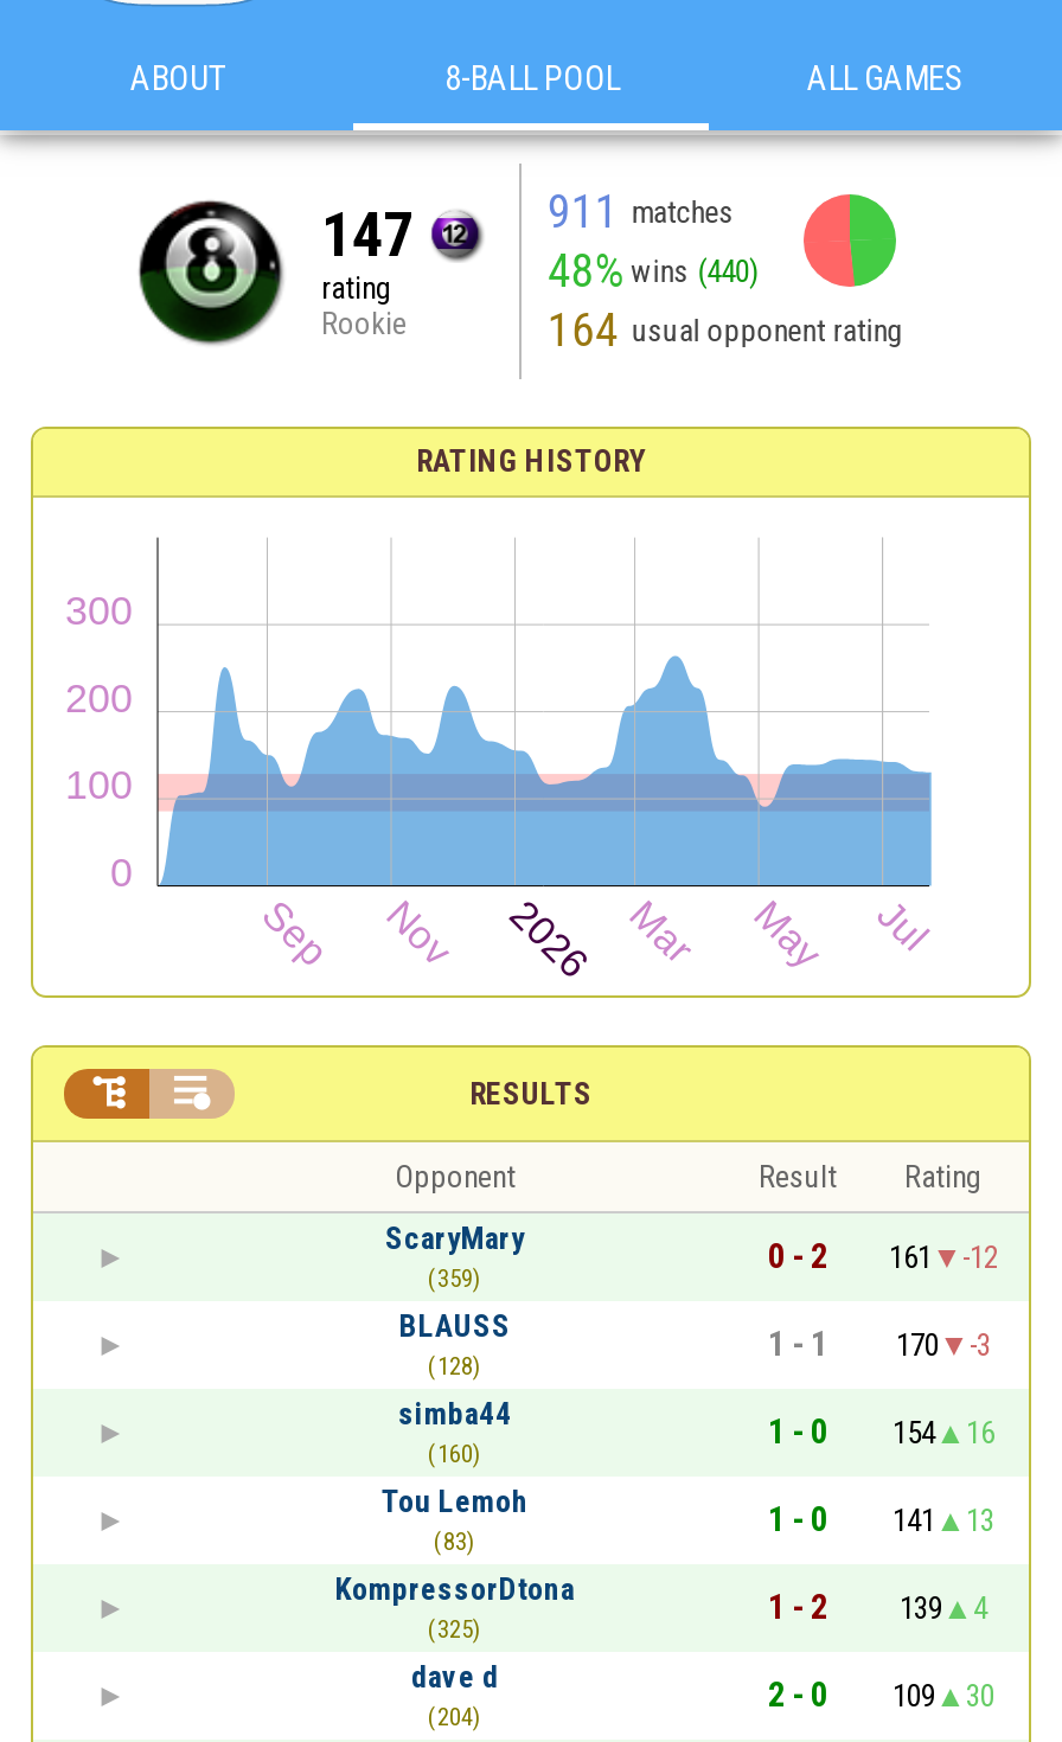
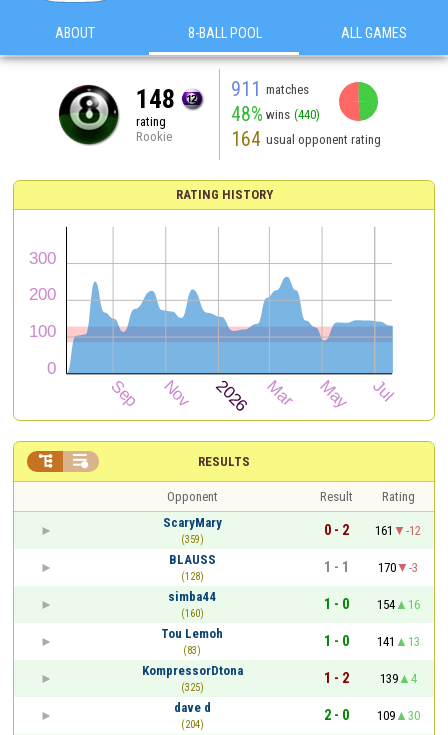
- 147
+ 148
